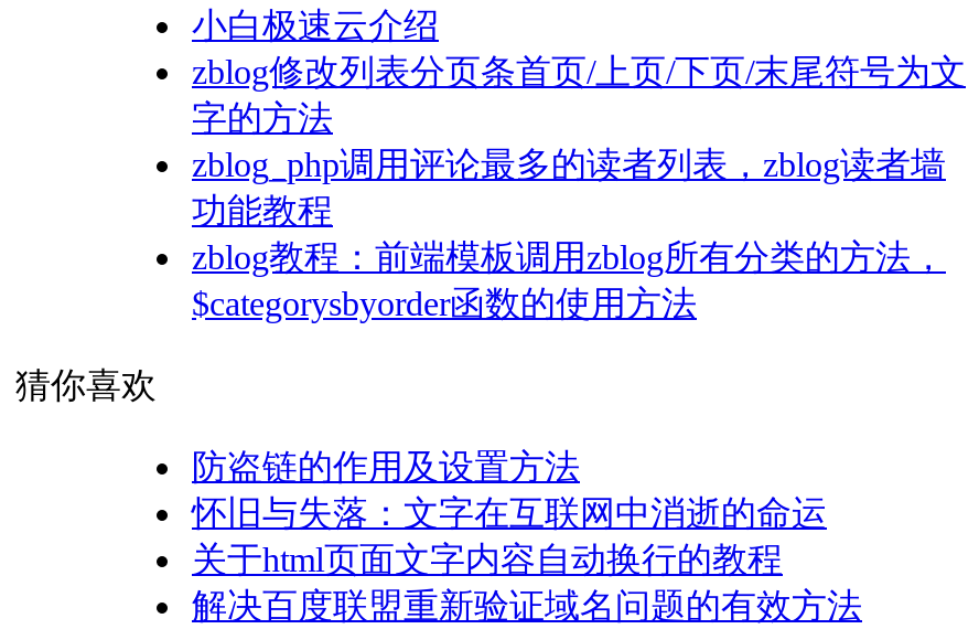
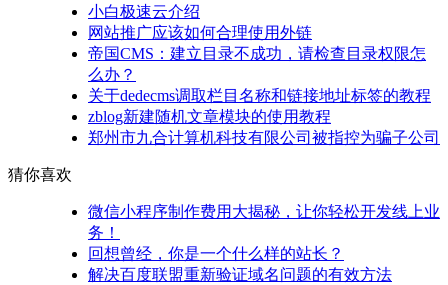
- zblog修改列表分页条首页/上页/下页/末尾符号为文
- 字的方法
- zblog_php调用评论最多的读者列表，zblog读者墙
- 功能教程
- zblog教程：前端模板调用zblog所有分类的方法，
- $categorysbyorder函数的使用方法
+ 网站推广应该如何合理使用外链
+ 帝国CMS：建立目录不成功，请检查目录权限怎
+ 么办？
+ 关于dedecms调取栏目名称和链接地址标签的教程
+ zblog新建随机文章模块的使用教程
+ 郑州市九合计算机科技有限公司被指控为骗子公司

- 防盗链的作用及设置方法
- 怀旧与失落：文字在互联网中消逝的命运
- 关于html页面文字内容自动换行的教程
+ 微信小程序制作费用大揭秘，让你轻松开发线上业
+ 务！
+ 回想曾经，你是一个什么样的站长？
